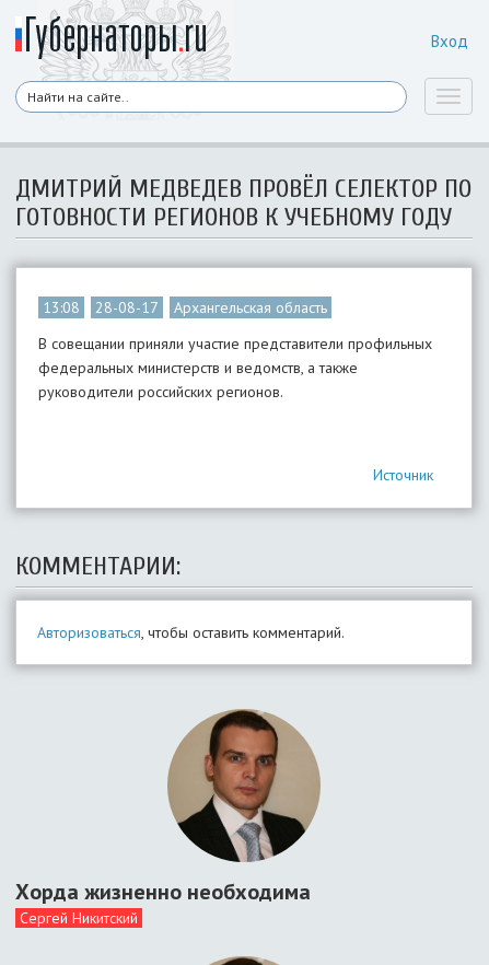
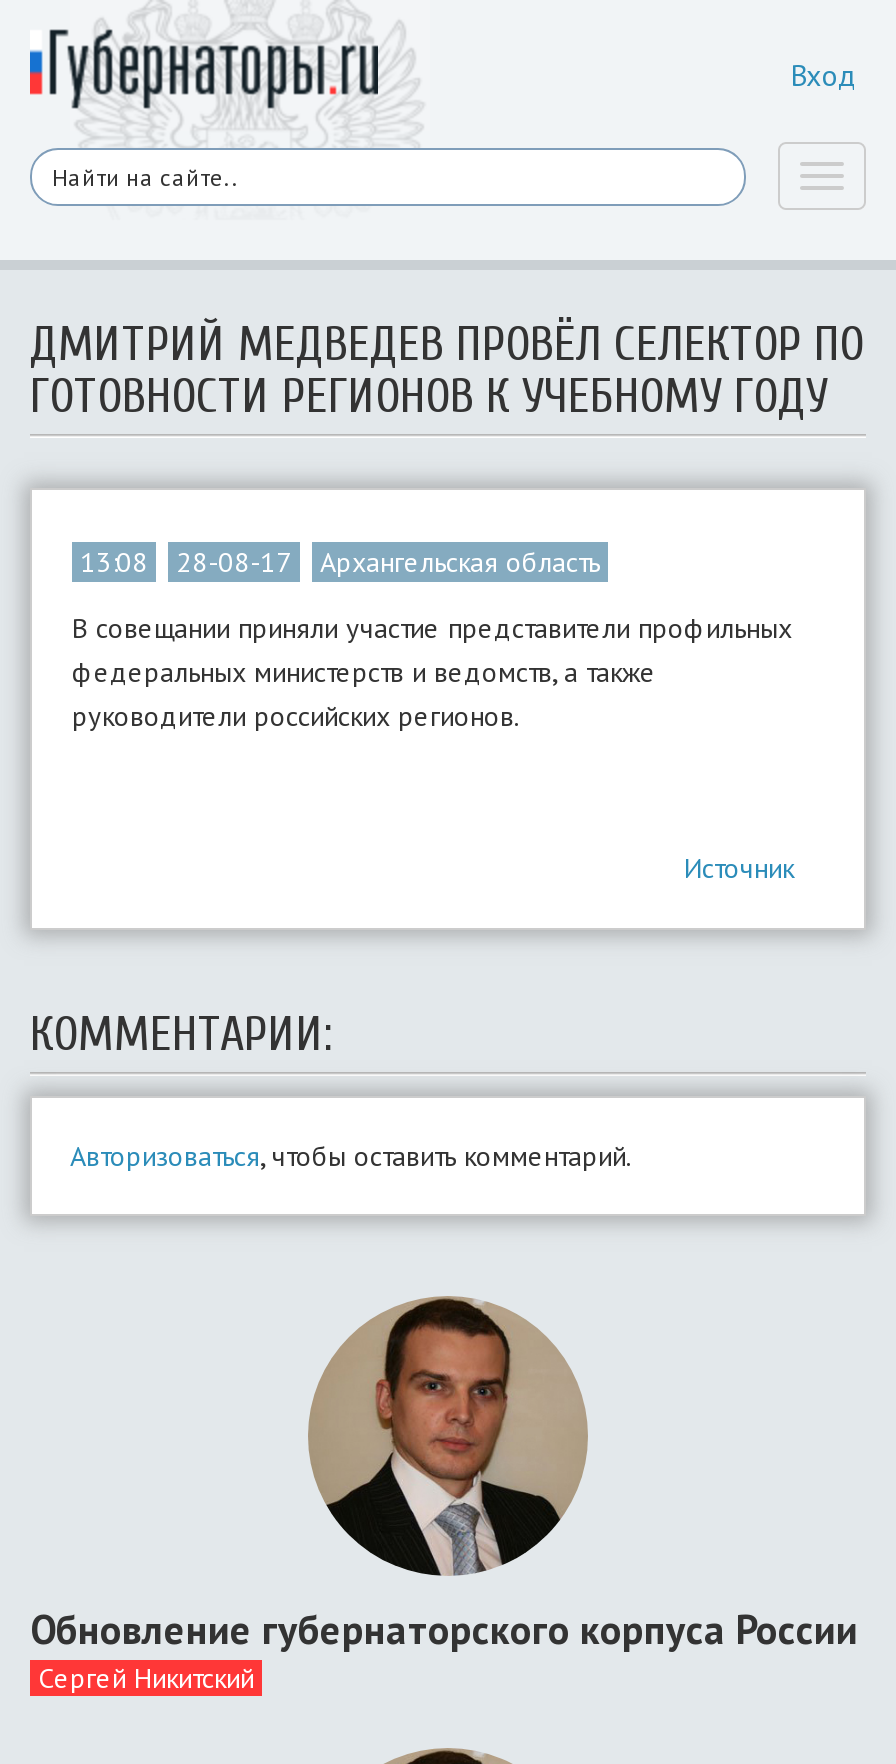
- Хорда жизненно необходима
+ Обновление губернаторского корпуса России
